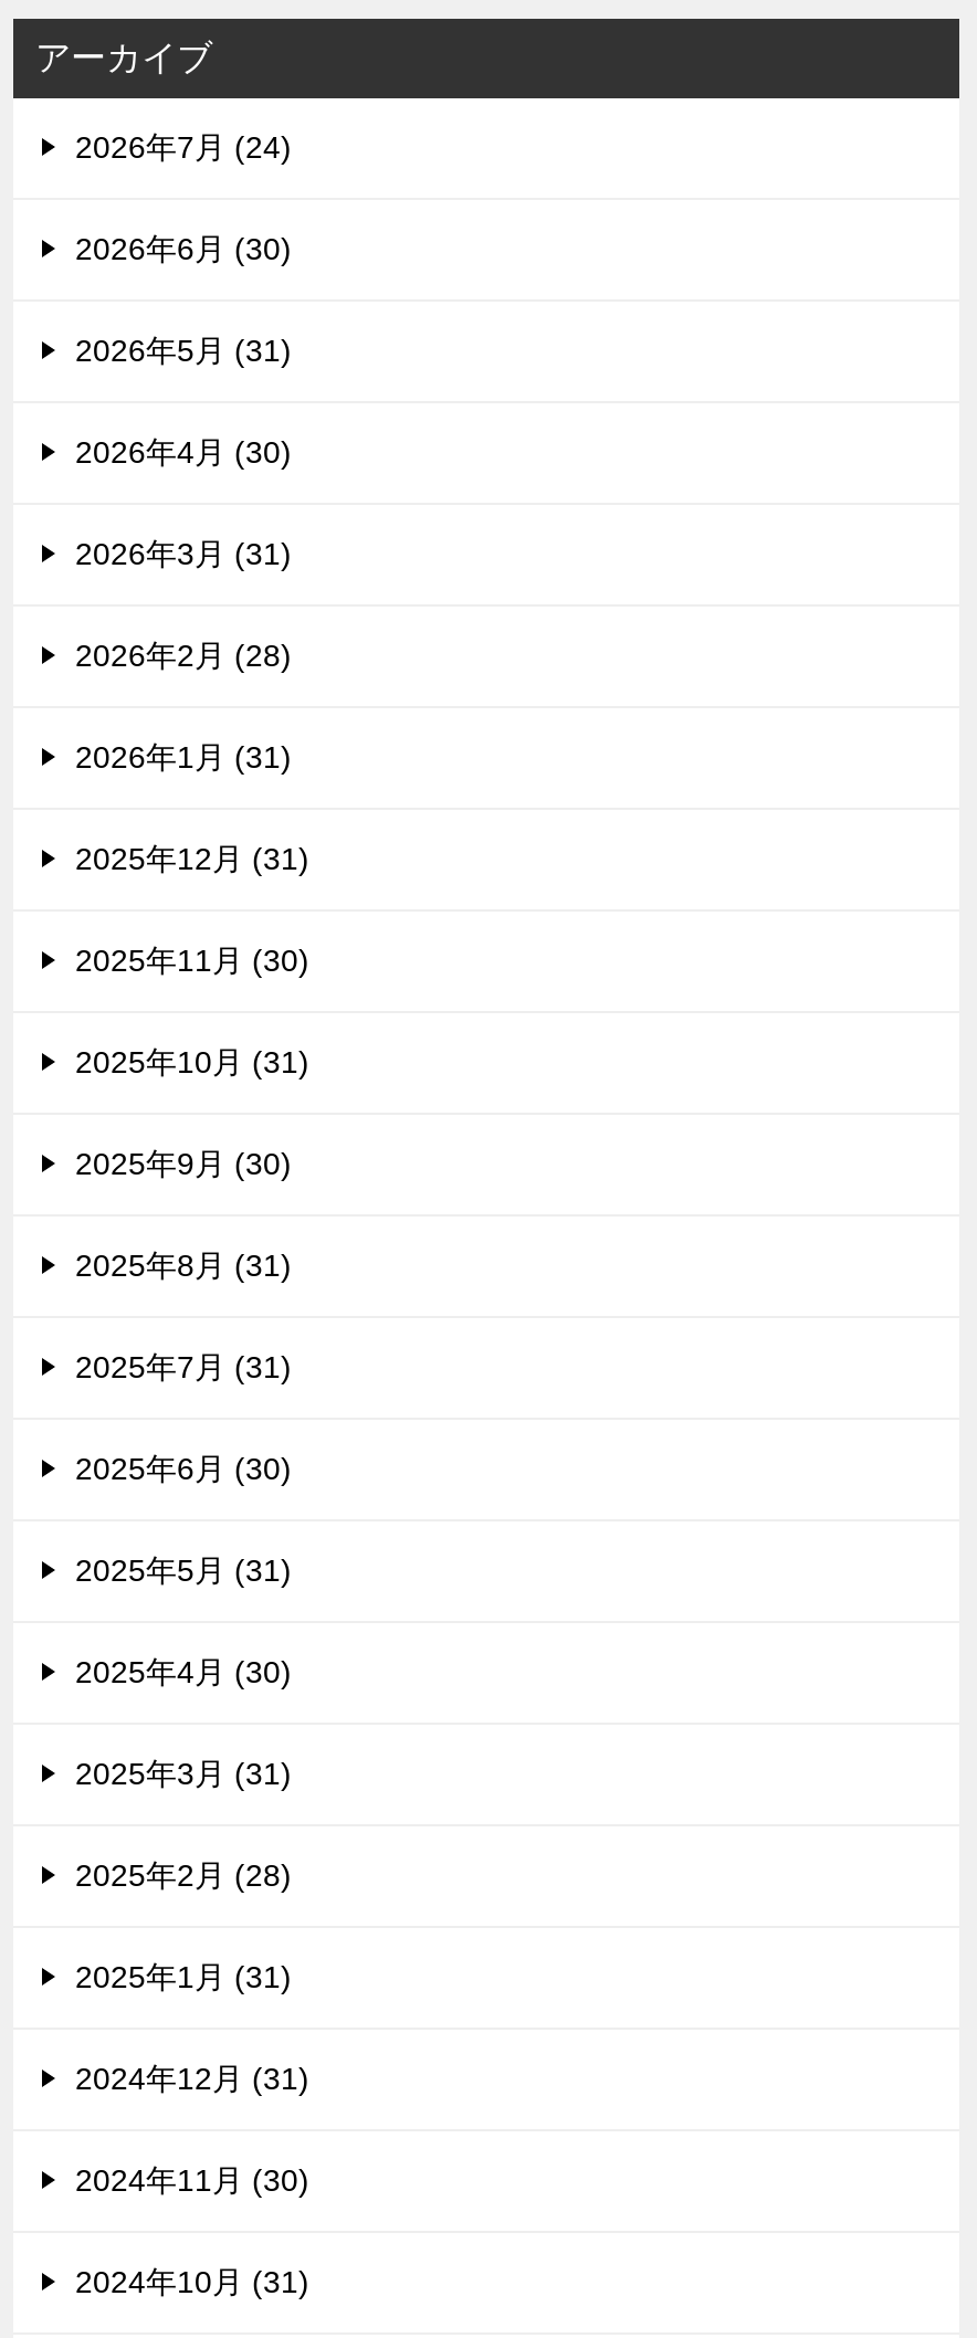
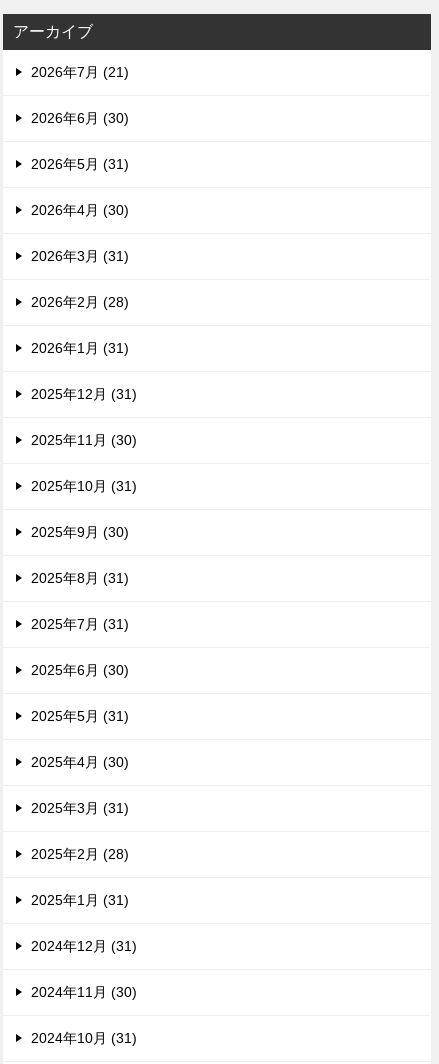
- 2026年7月 (24)
+ 2026年7月 (21)
